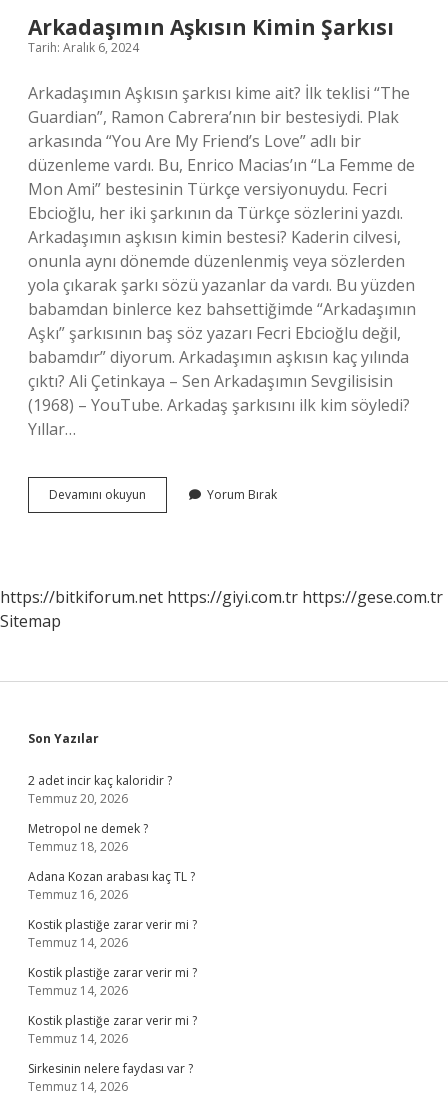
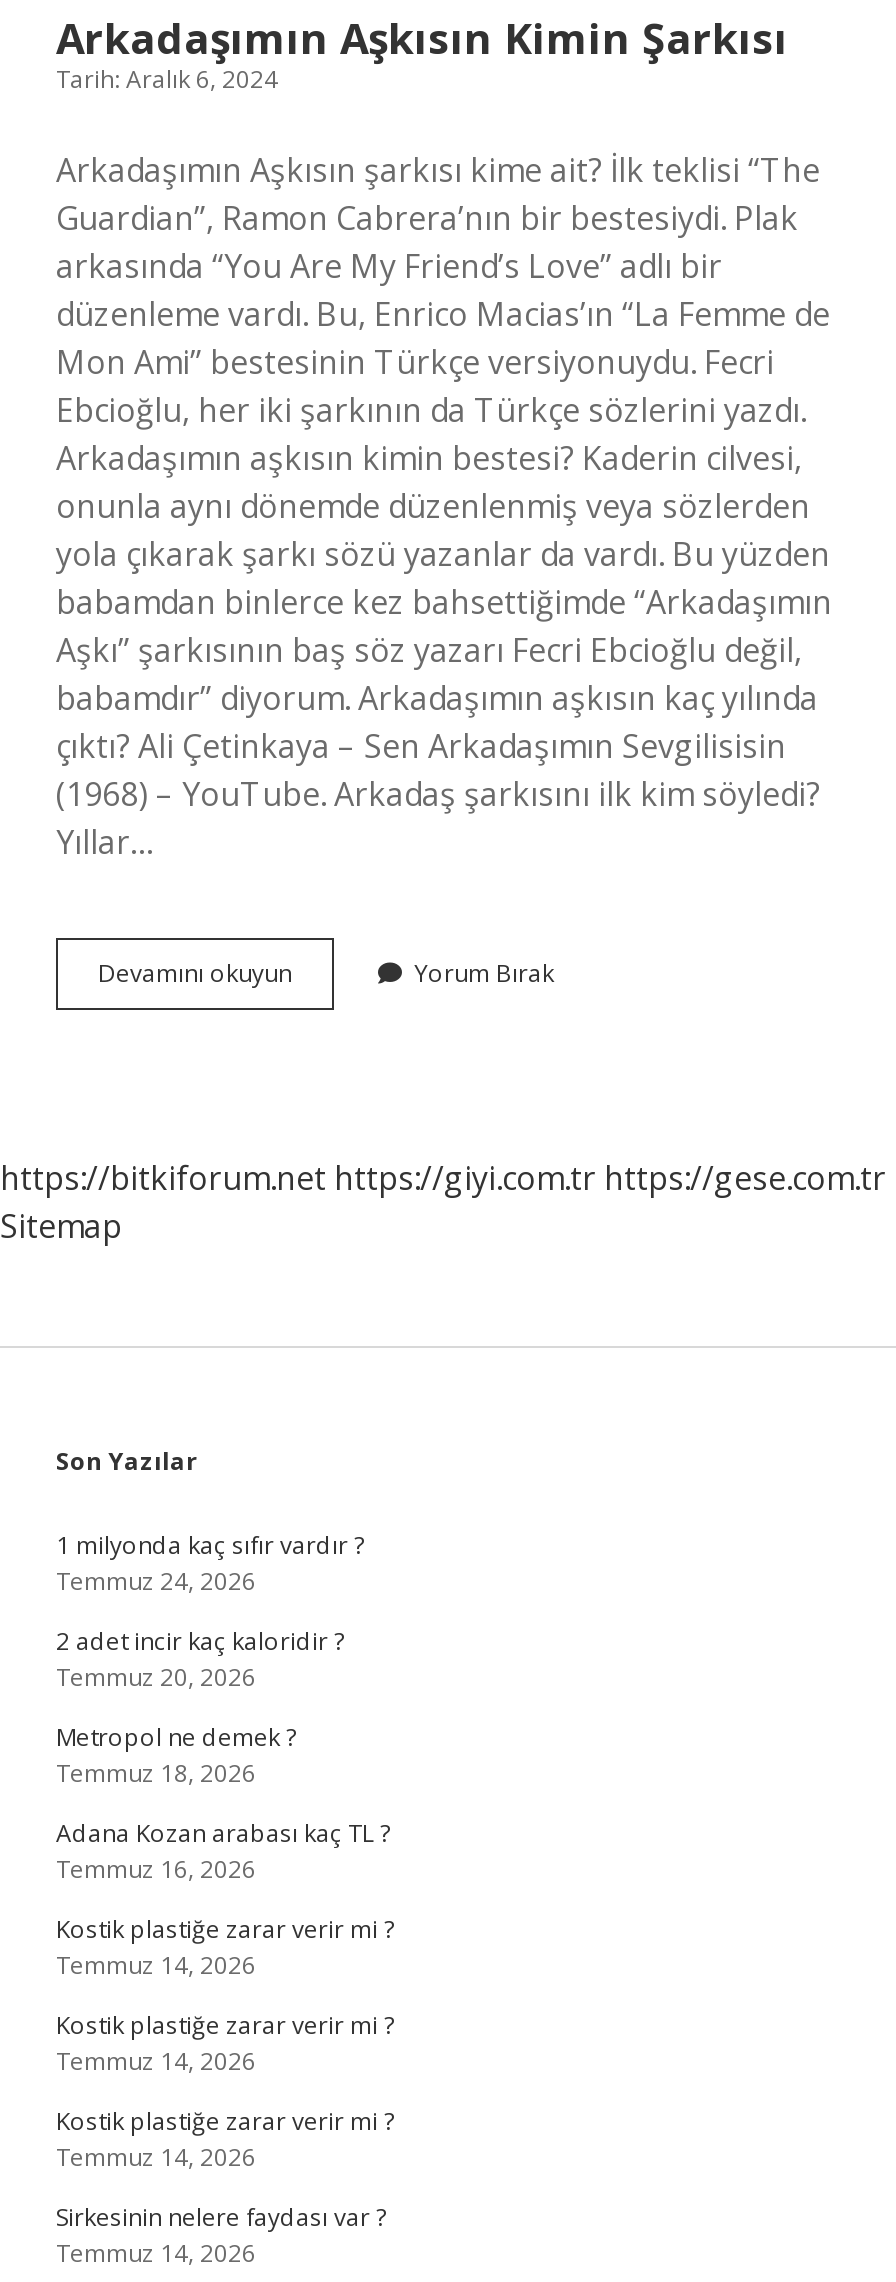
+ 1 milyonda kaç sıfır vardır ?
+ Temmuz 24, 2026
